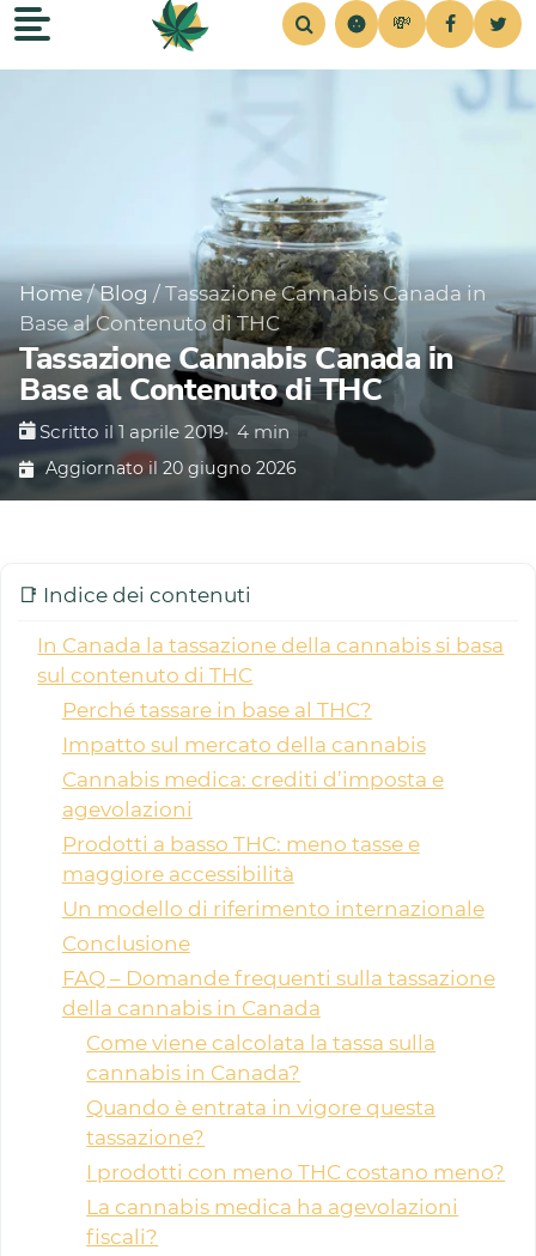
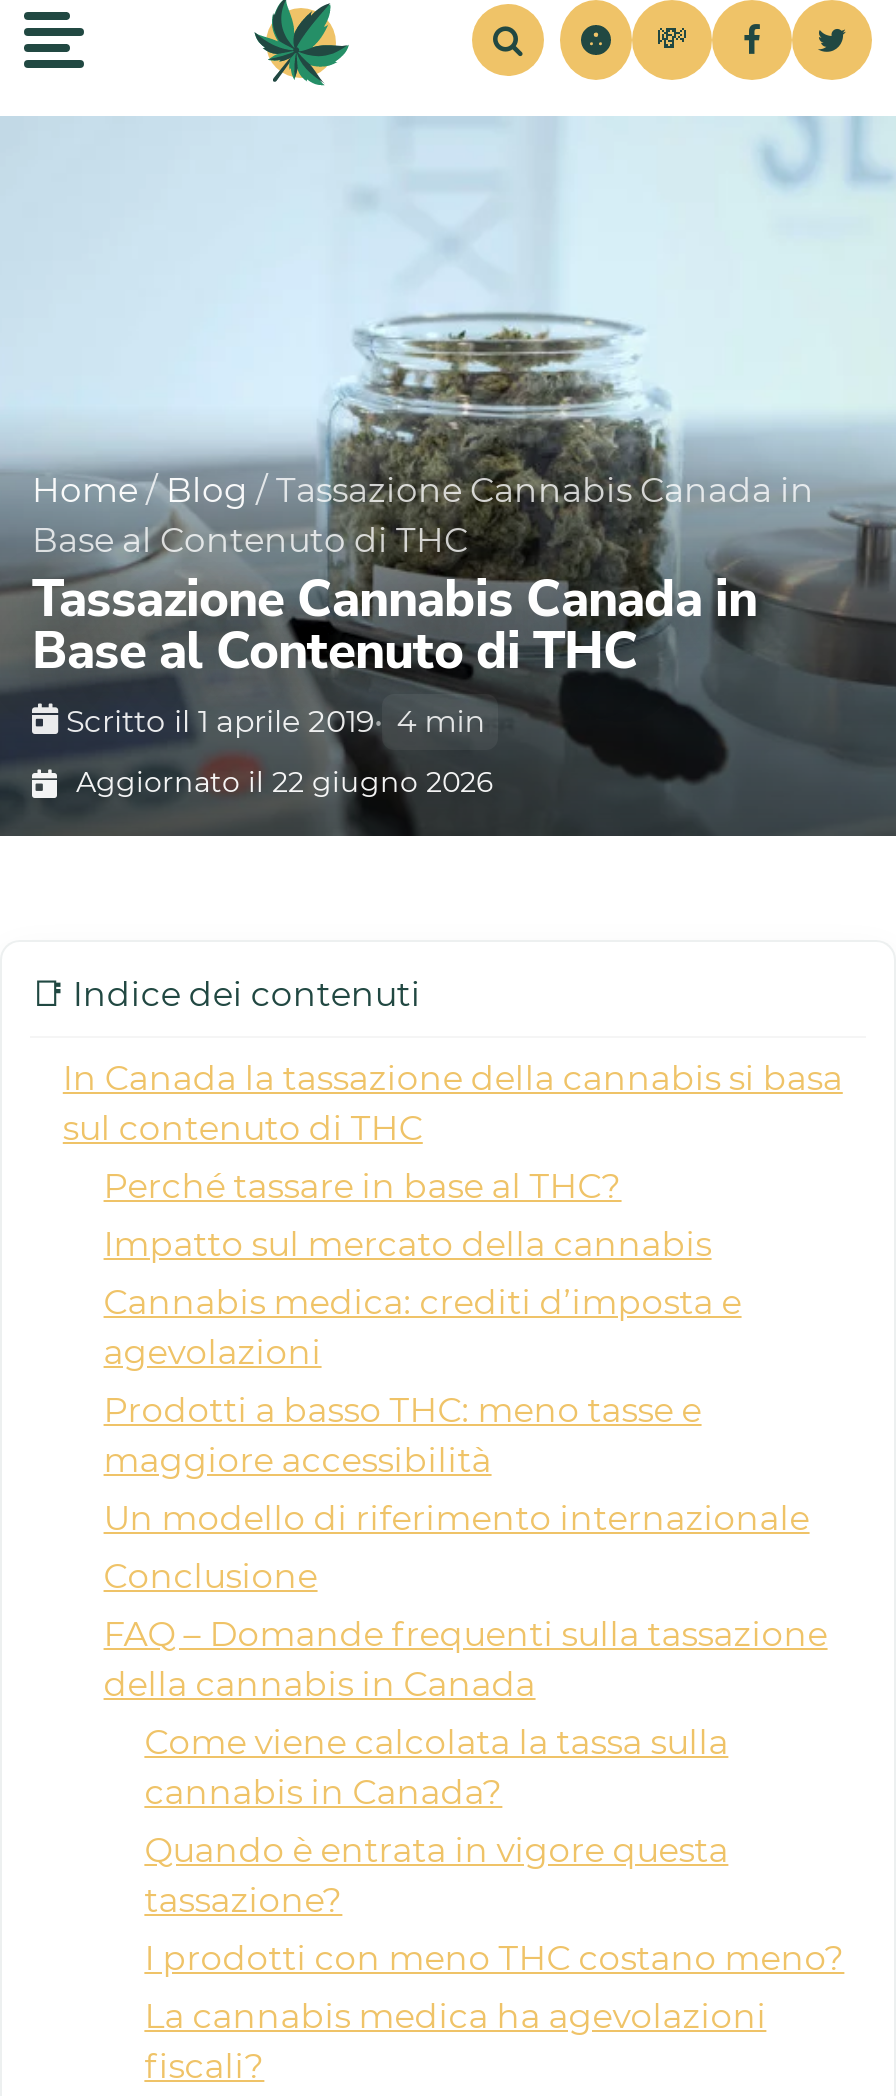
- Aggiornato il 20 giugno 2026
+ Aggiornato il 22 giugno 2026
